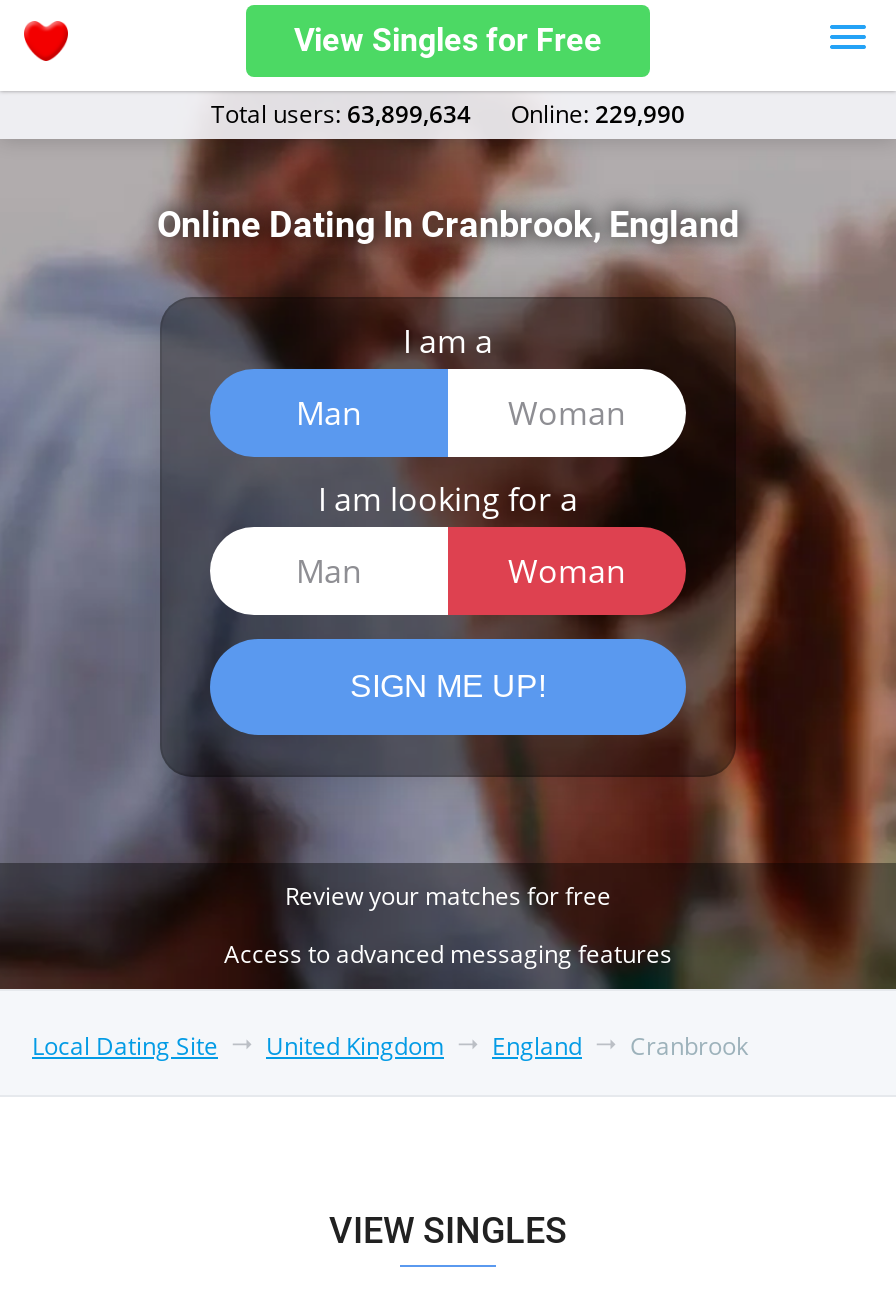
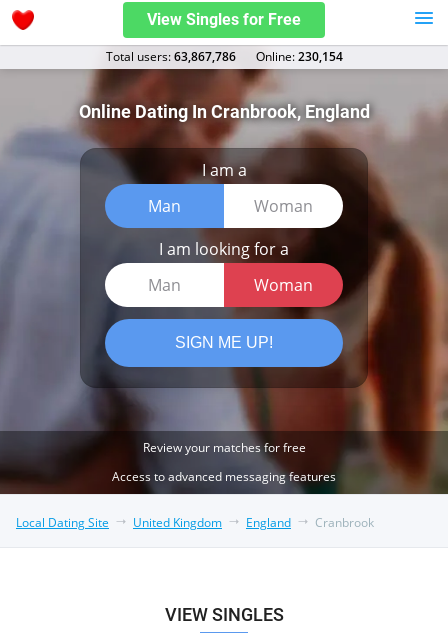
- Total users: 63,899,634
+ Total users: 63,867,786

- Оnline: 229,990
+ Оnline: 230,154
